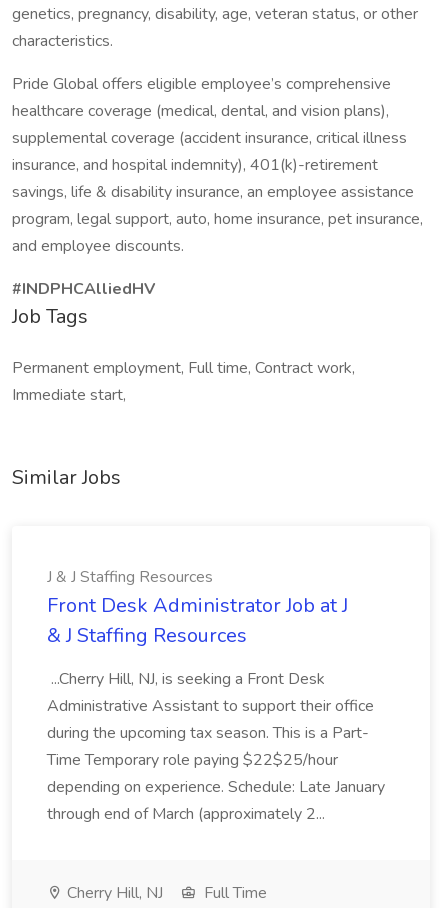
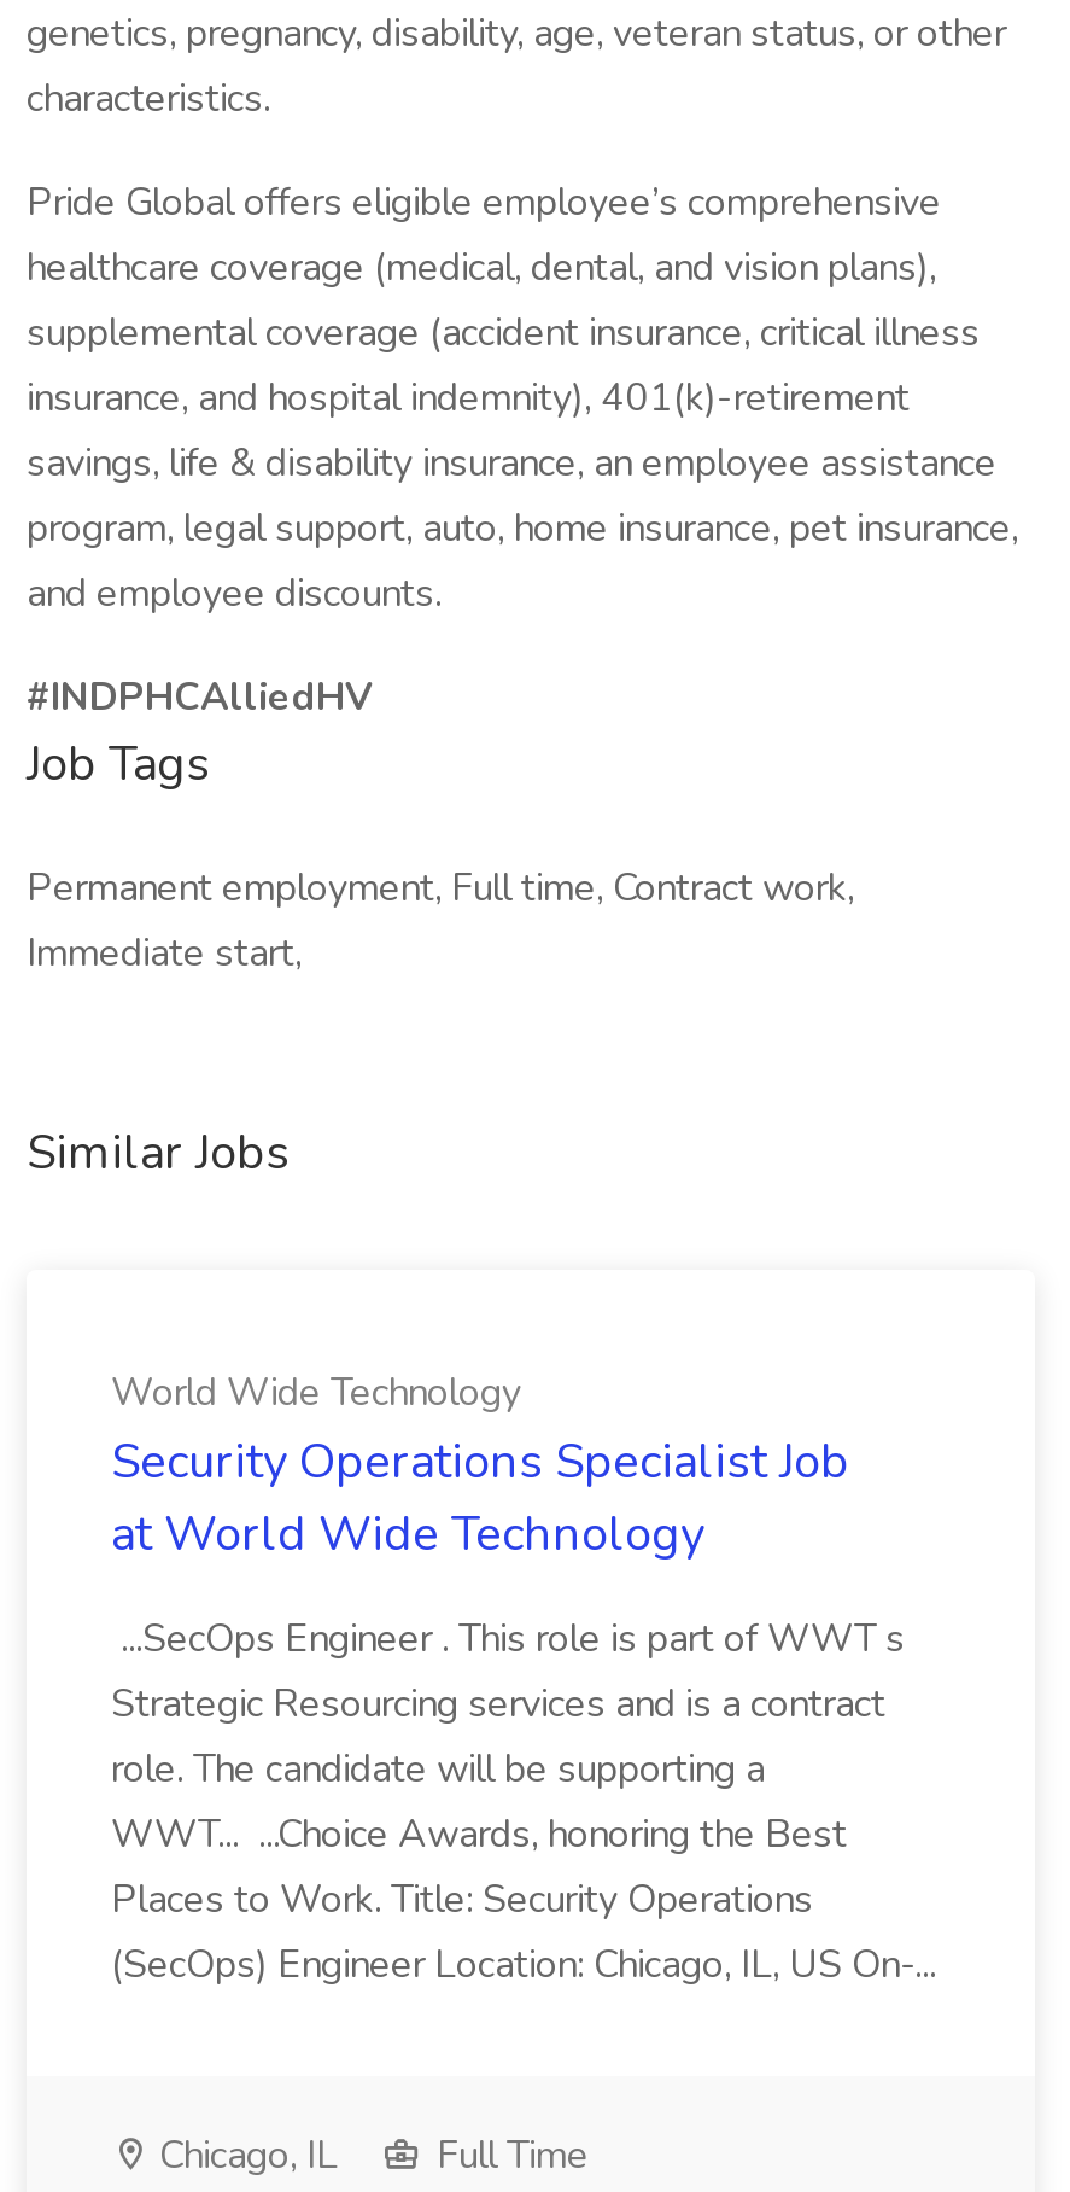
- J & J Staffing Resources
- Front Desk Administrator Job at J
- & J Staffing Resources
+ World Wide Technology
+ Security Operations Specialist Job
+ at World Wide Technology

- ...Cherry Hill, NJ, is seeking a Front Desk
- Administrative Assistant to support their office
- during the upcoming tax season. This is a Part-
- Time Temporary role paying $22$25/hour
- depending on experience. Schedule: Late January
- through end of March (approximately 2...
+ ...SecOps Engineer . This role is part of WWT s
+ Strategic Resourcing services and is a contract
+ role. The candidate will be supporting a
+ WWT... ...Choice Awards, honoring the Best
+ Places to Work. Title: Security Operations
+ (SecOps) Engineer Location: Chicago, IL, US On-...

- Cherry Hill, NJ
+ Chicago, IL
